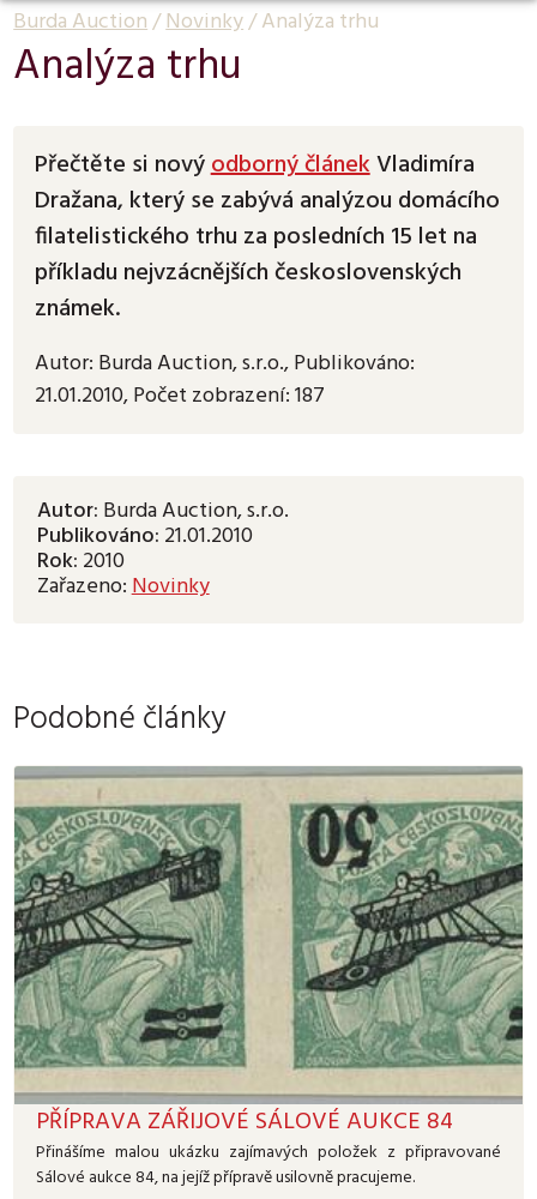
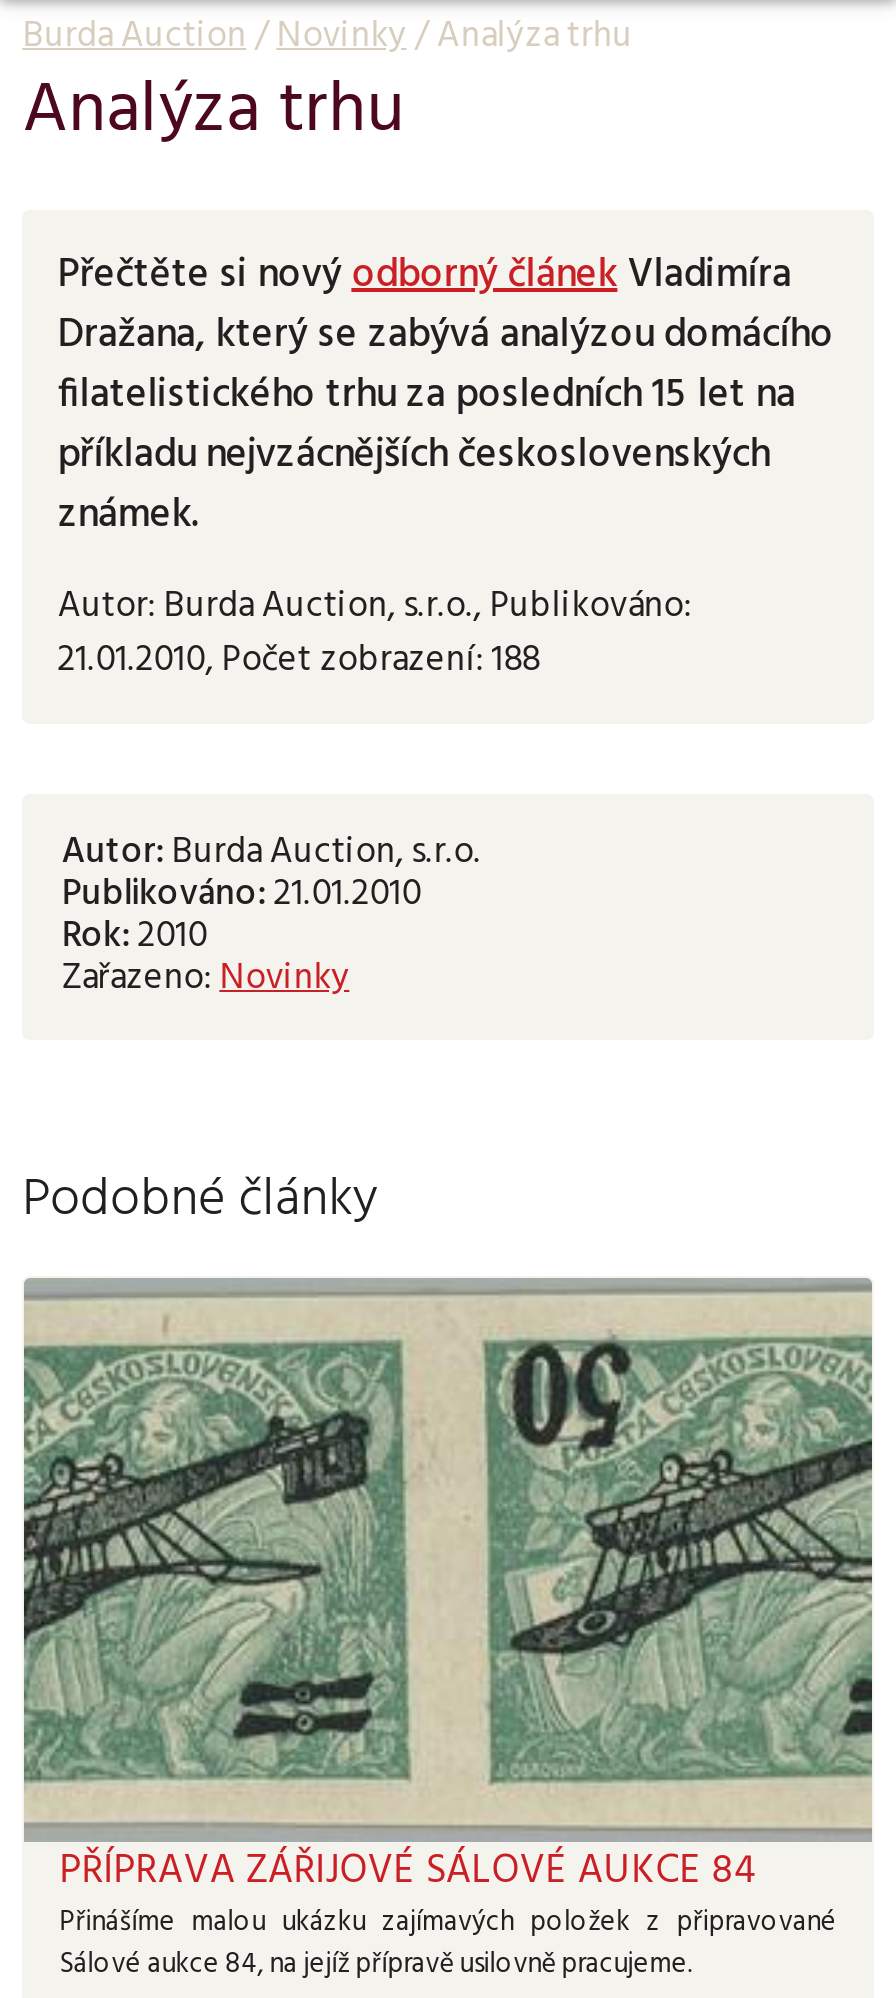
- 21.01.2010, Počet zobrazení: 187
+ 21.01.2010, Počet zobrazení: 188
